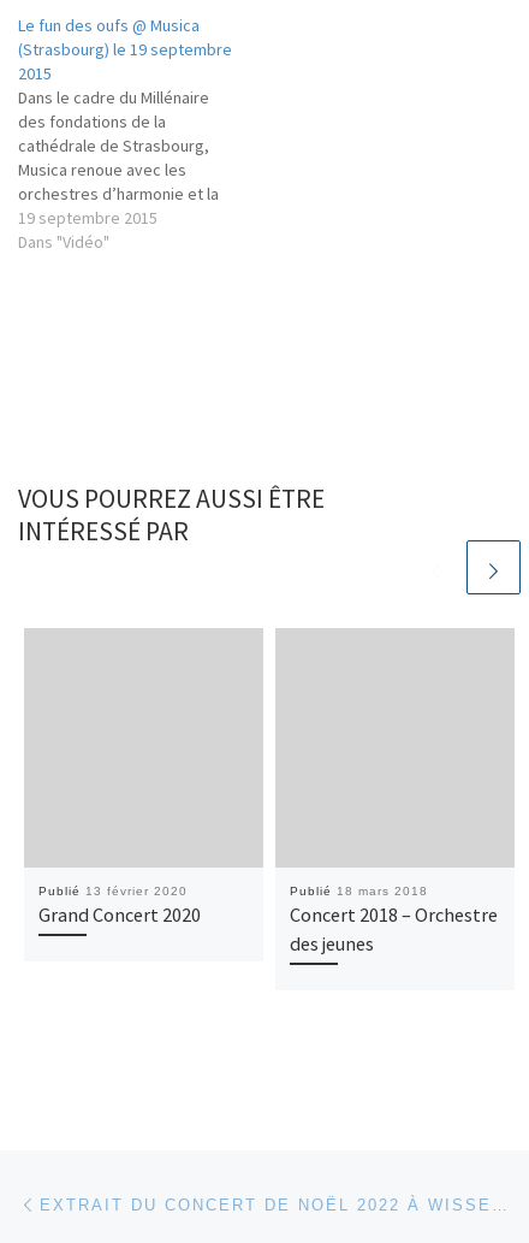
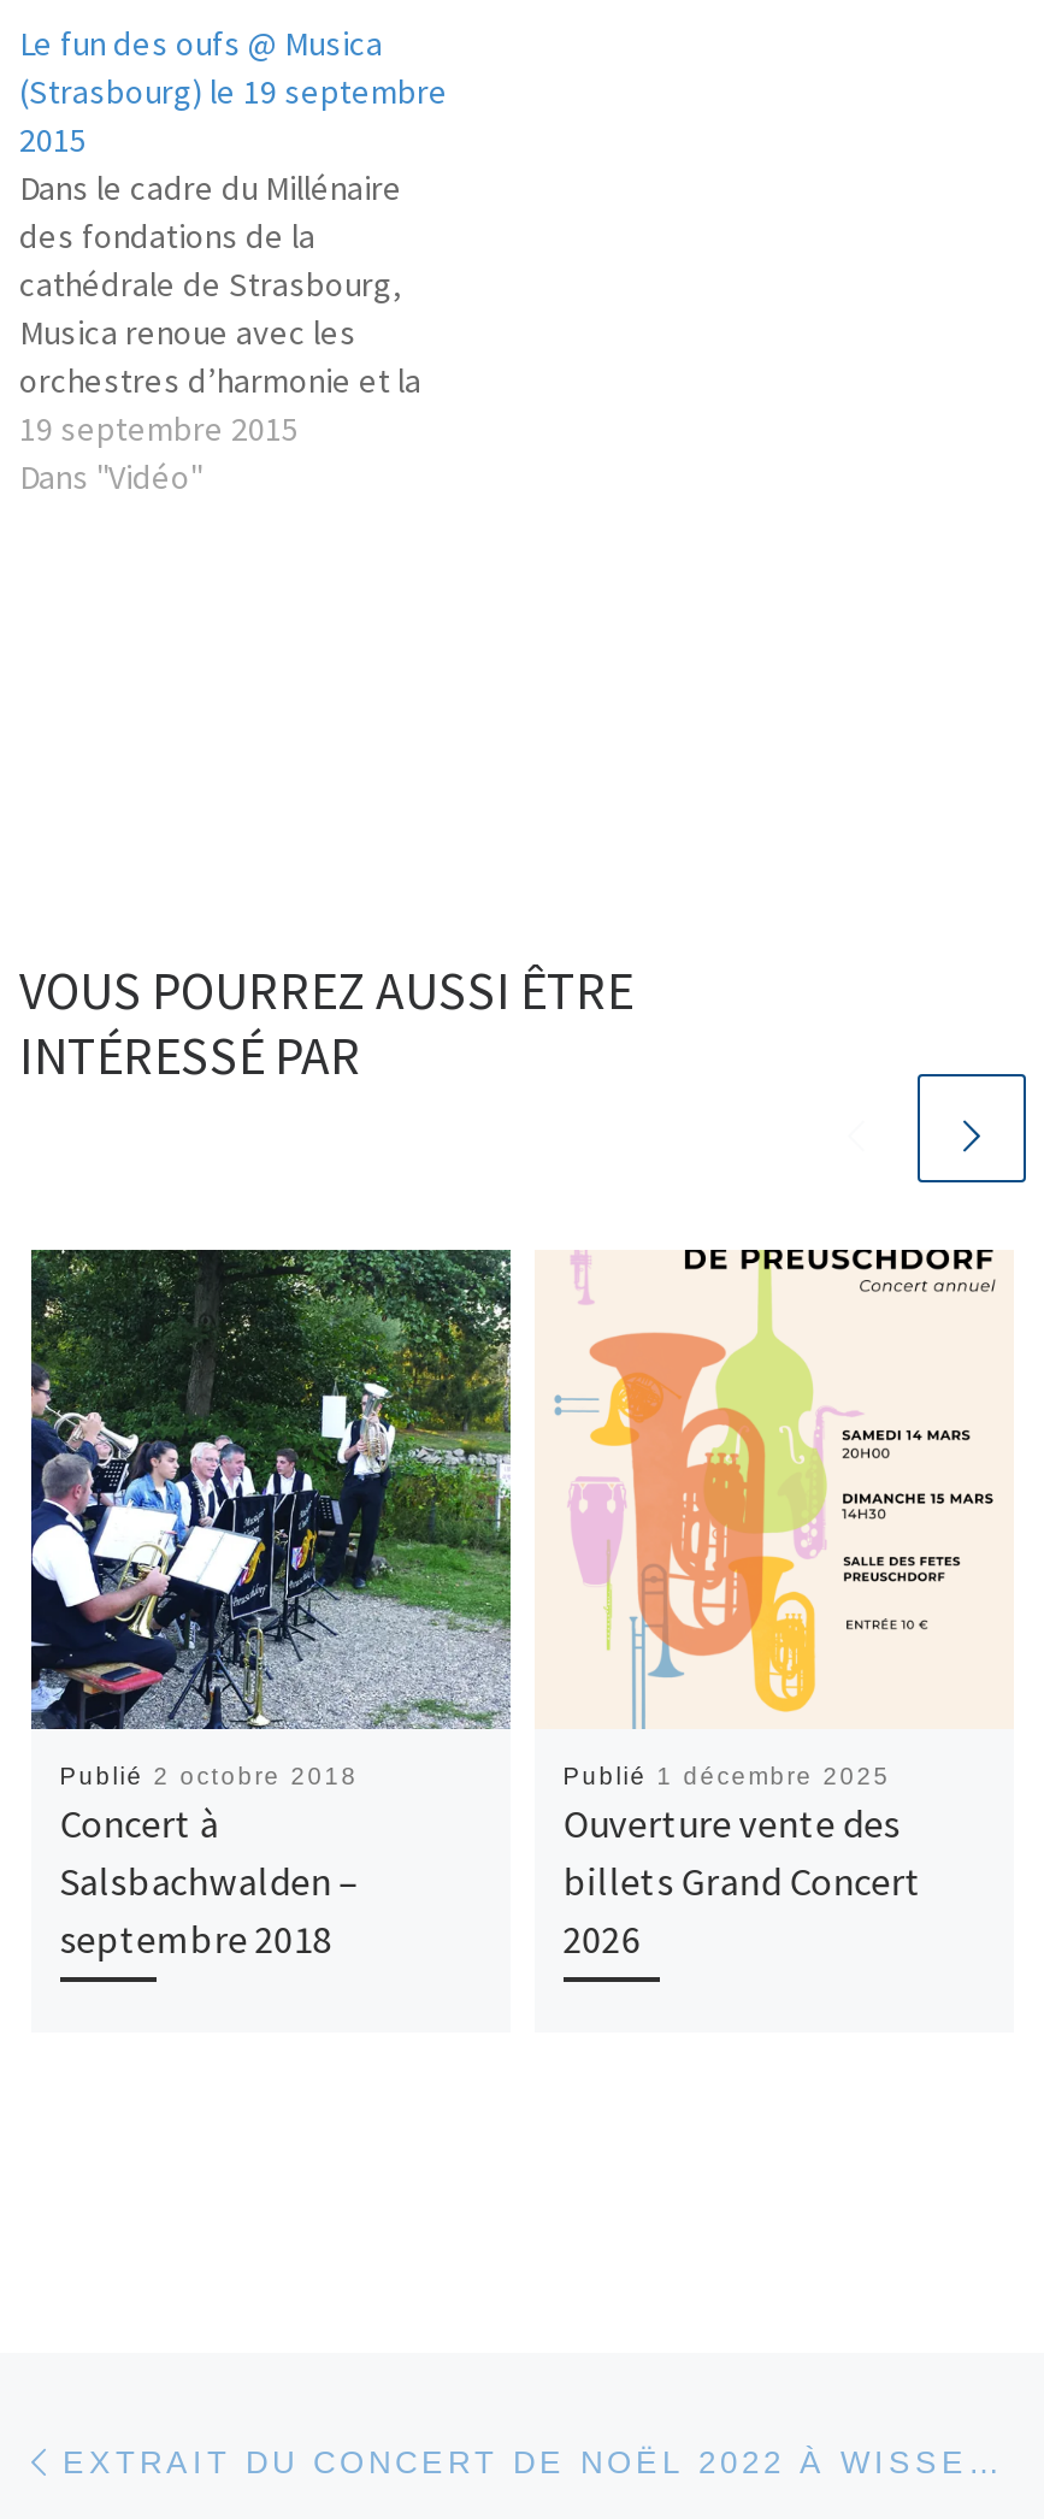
+ [image]

+ [image]

- Publié 13 février 2020
- Grand Concert 2020
+ Publié 2 octobre 2018
+ Concert à
+ Salsbachwalden –
+ septembre 2018

- Publié 18 mars 2018
- Concert 2018 – Orchestre
- des jeunes
+ Publié 1 décembre 2025
+ Ouverture vente des
+ billets Grand Concert
+ 2026
